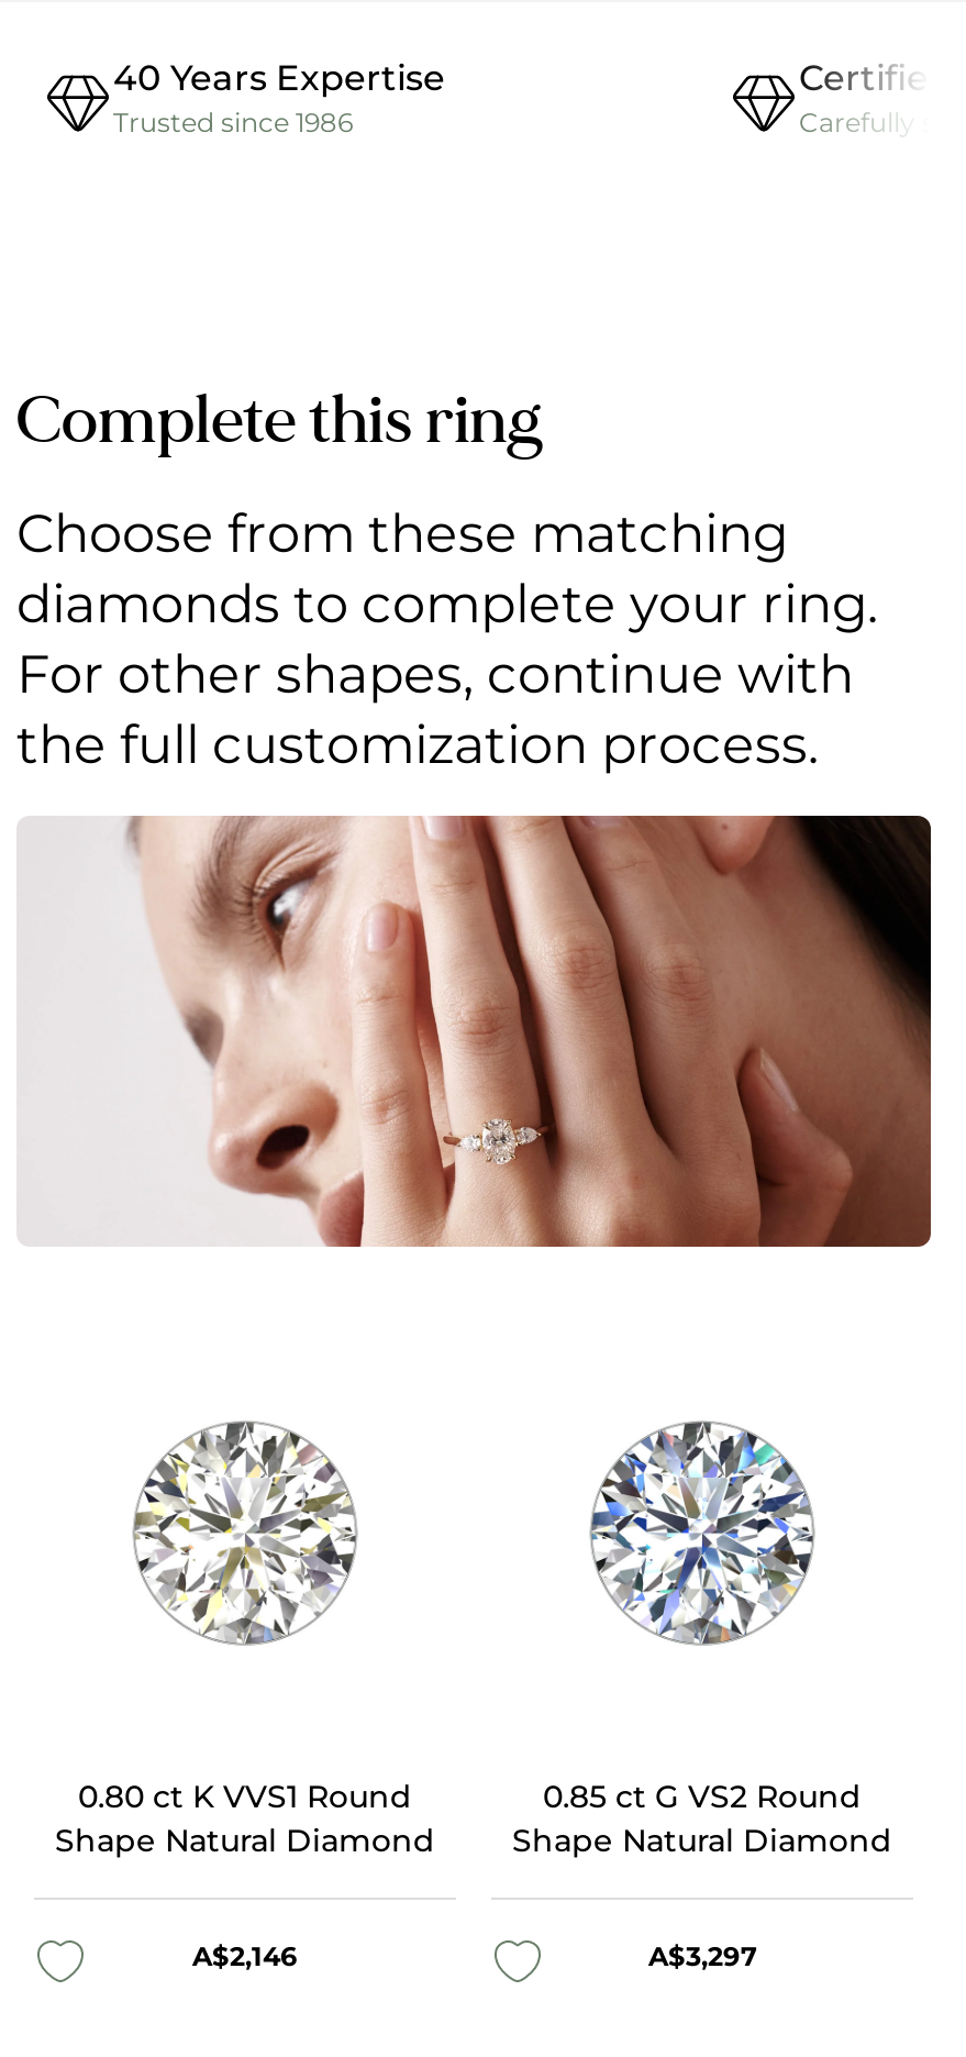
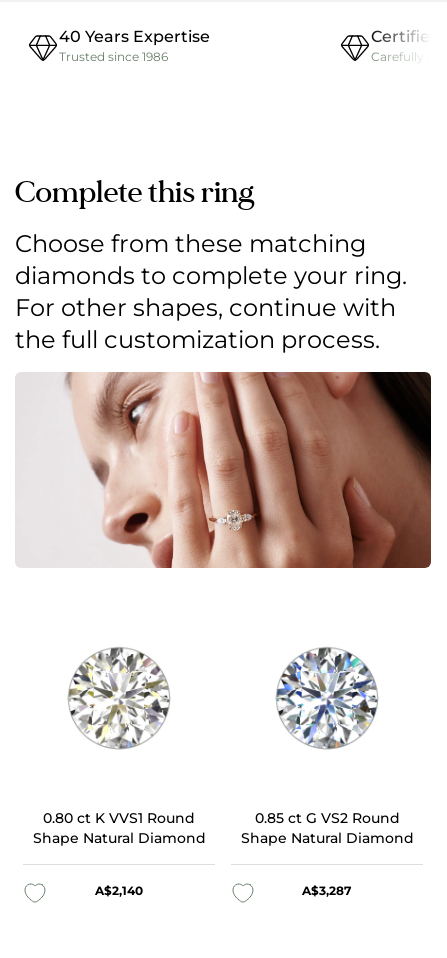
- A$2,146
+ A$2,140

- A$3,297
+ A$3,287
